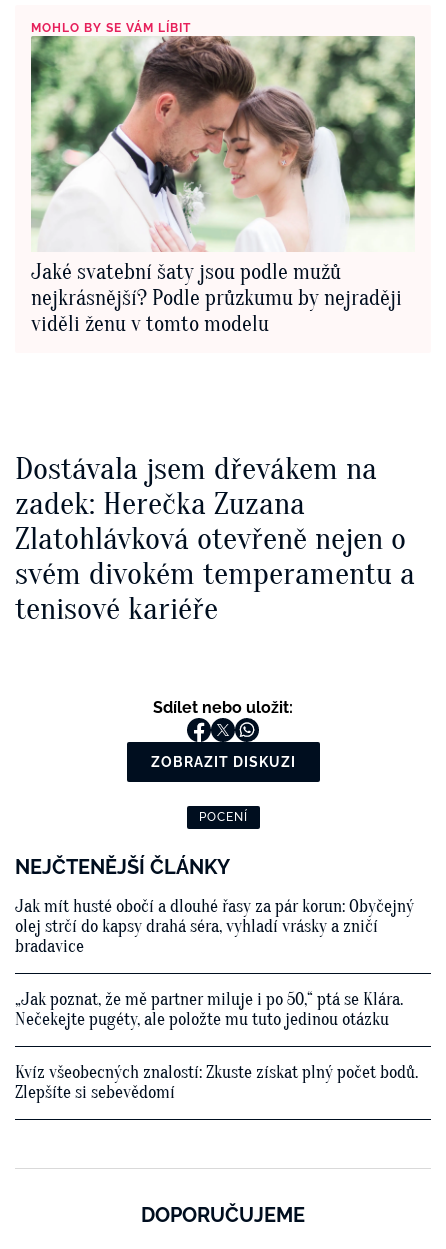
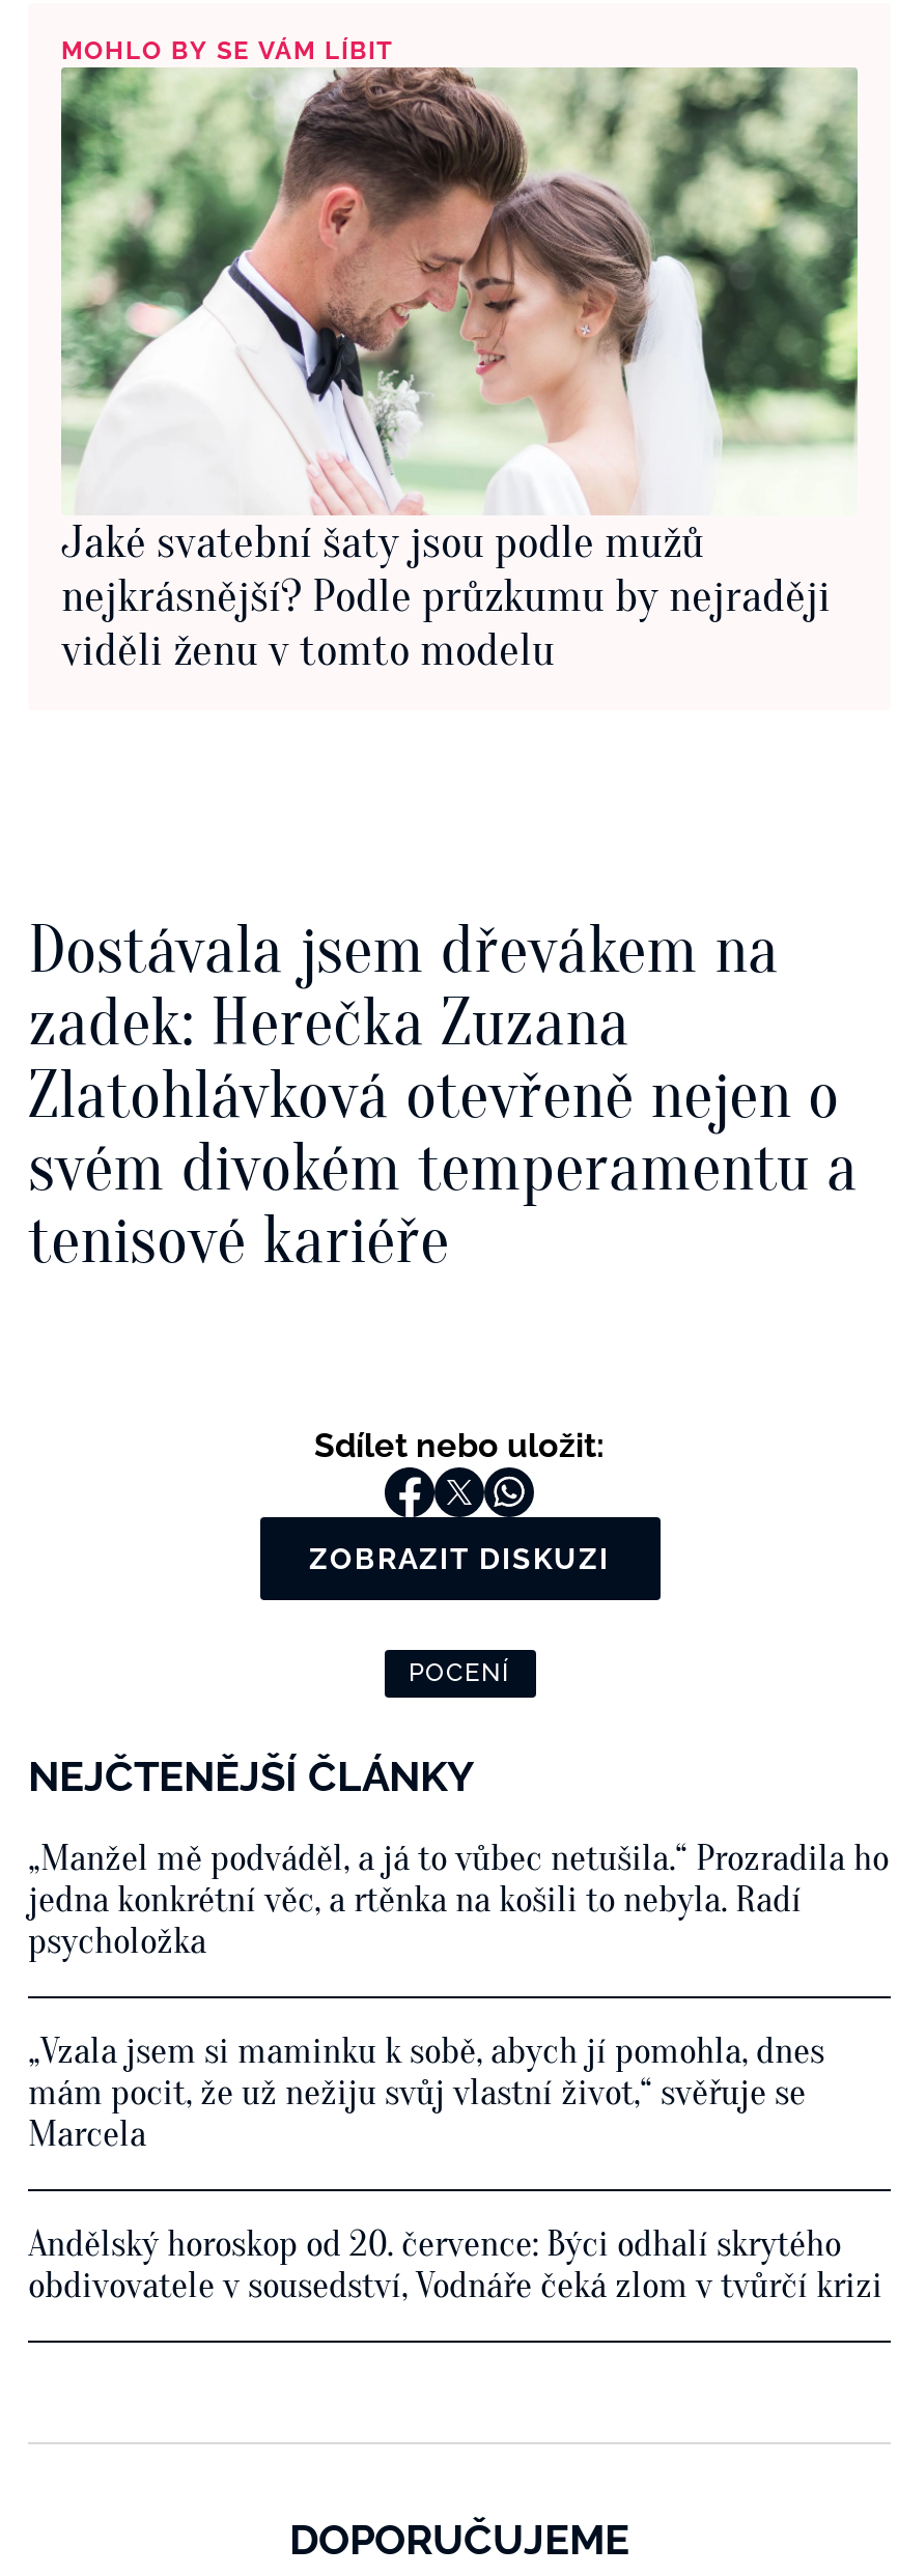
- Jak mít husté obočí a dlouhé řasy za pár korun: Obyčejný
- olej strčí do kapsy drahá séra, vyhladí vrásky a zničí
- bradavice
+ „Manžel mě podváděl, a já to vůbec netušila.“ Prozradila ho
+ jedna konkrétní věc, a rtěnka na košili to nebyla. Radí
+ psycholožka

- „Jak poznat, že mě partner miluje i po 50,“ ptá se Klára.
- Nečekejte pugéty, ale položte mu tuto jedinou otázku
+ „Vzala jsem si maminku k sobě, abych jí pomohla, dnes
+ mám pocit, že už nežiju svůj vlastní život,“ svěřuje se
+ Marcela

- Kvíz všeobecných znalostí: Zkuste získat plný počet bodů.
- Zlepšíte si sebevědomí
+ Andělský horoskop od 20. července: Býci odhalí skrytého
+ obdivovatele v sousedství, Vodnáře čeká zlom v tvůrčí krizi
